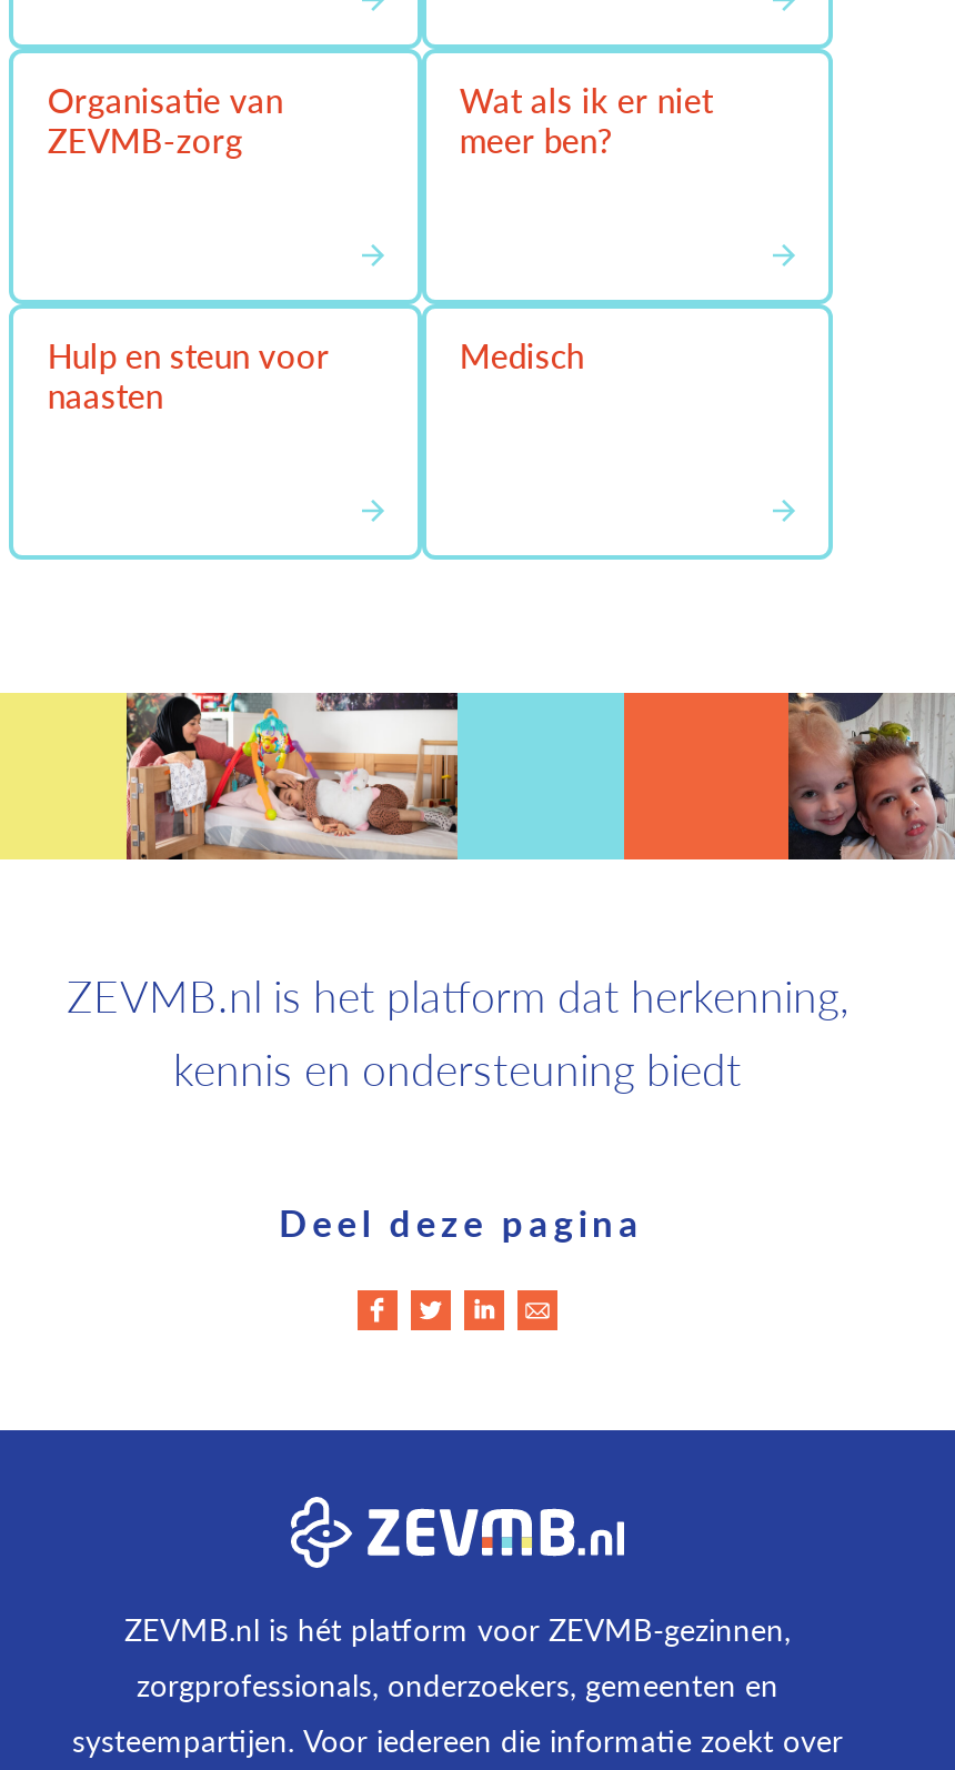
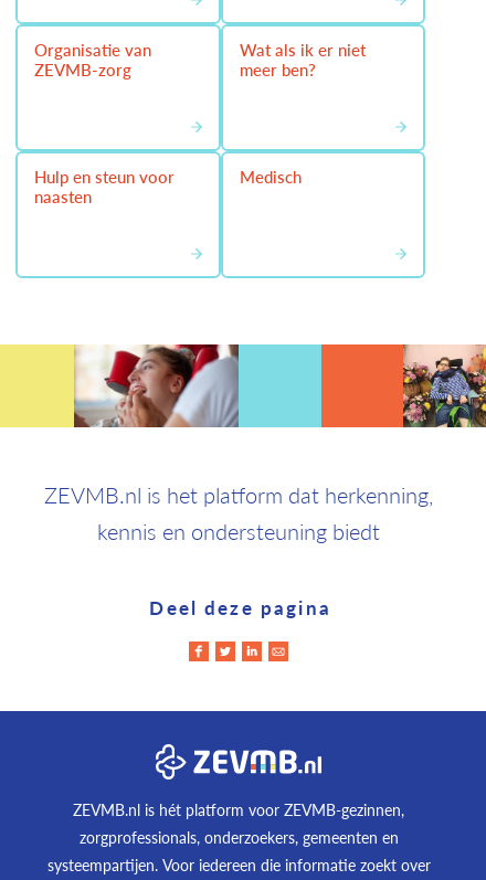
- [image]
+ [image]

- [image]
+ [image]
